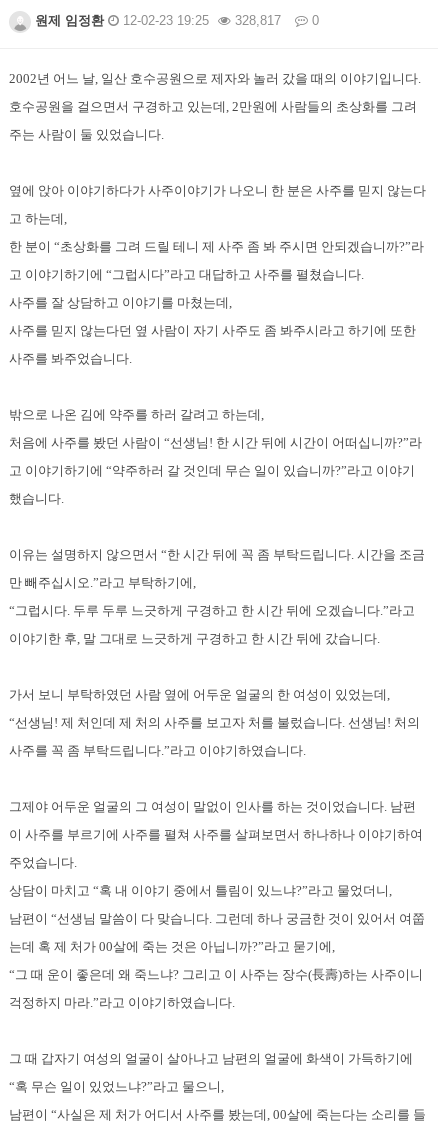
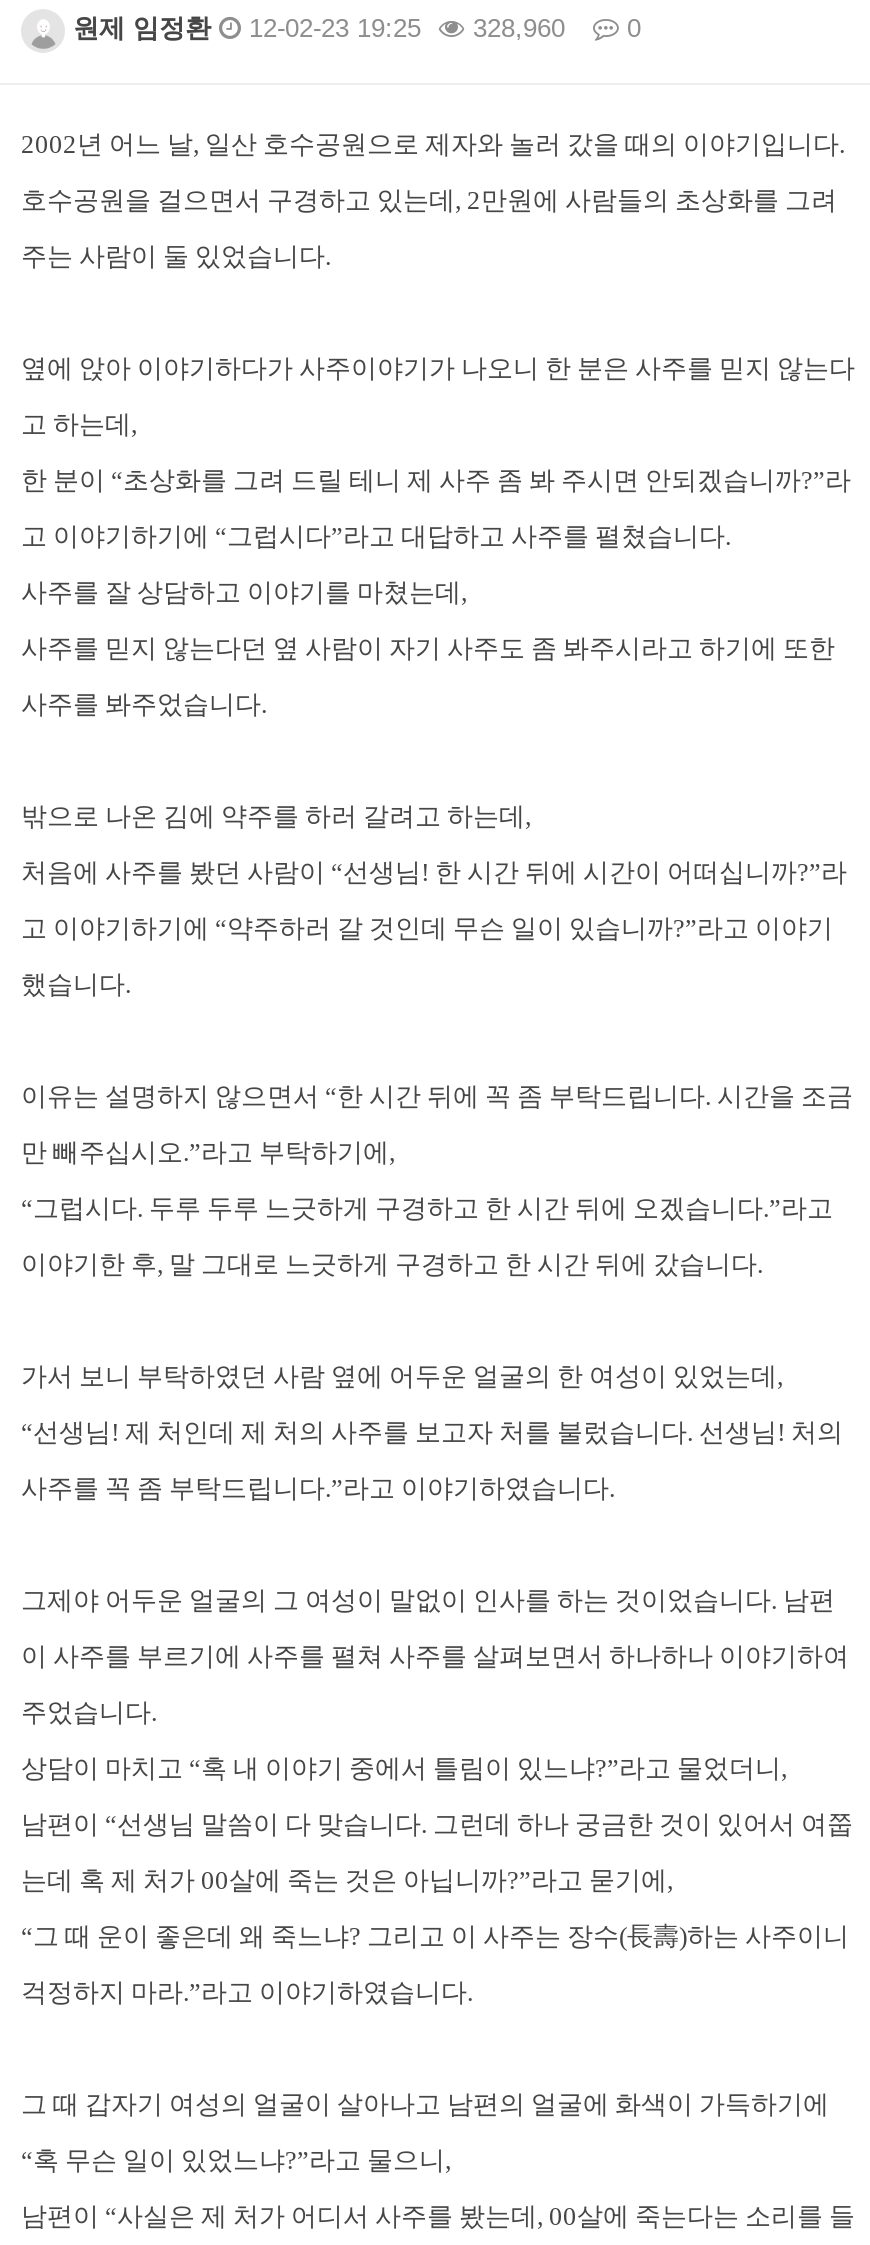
- 원제 임정환 12-02-23 19:25 328,817 0
+ 원제 임정환 12-02-23 19:25 328,960 0
